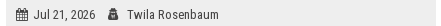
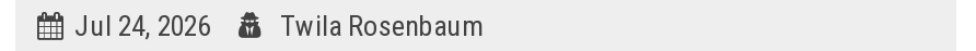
- Jul 21, 2026 Twila Rosenbaum
+ Jul 24, 2026 Twila Rosenbaum
